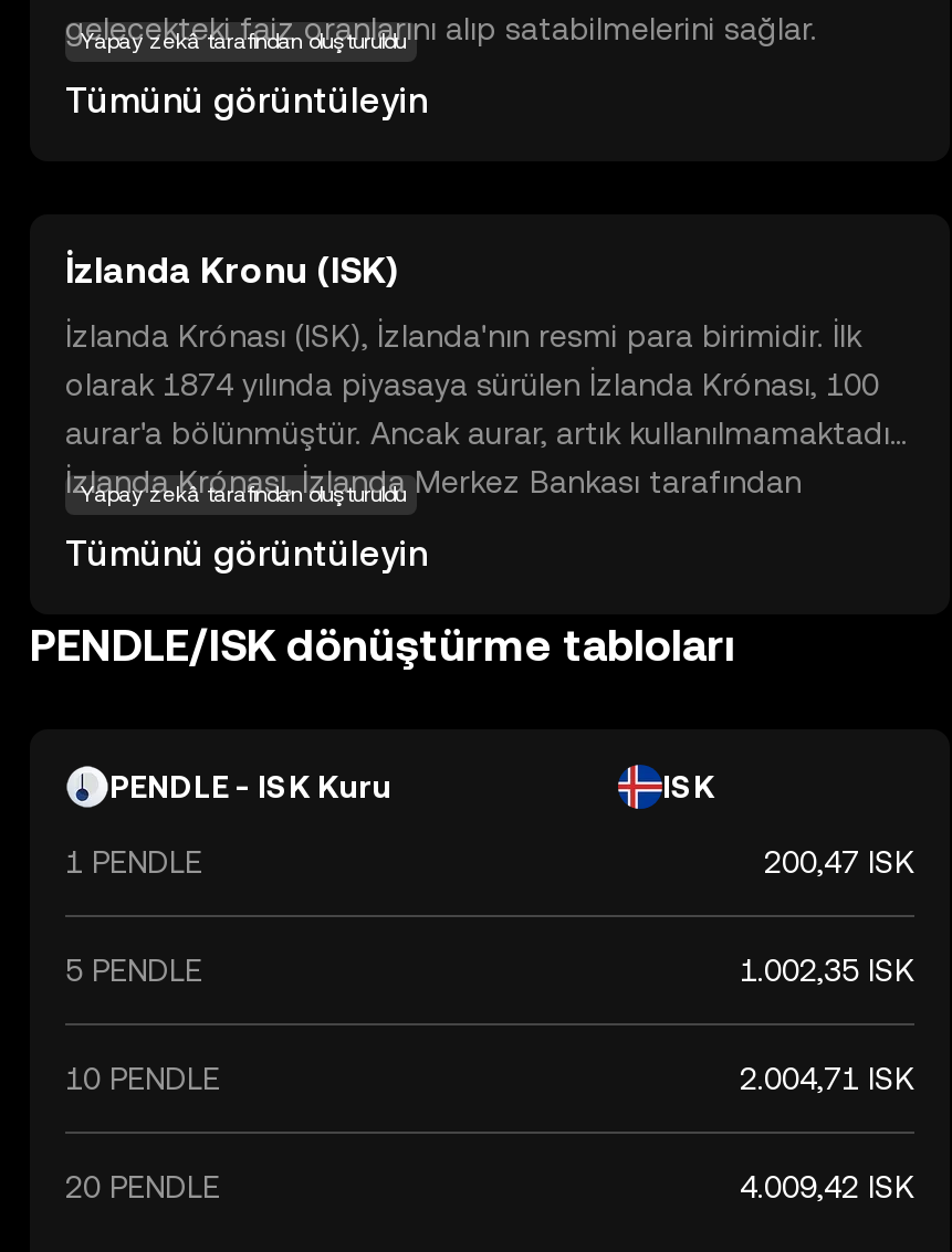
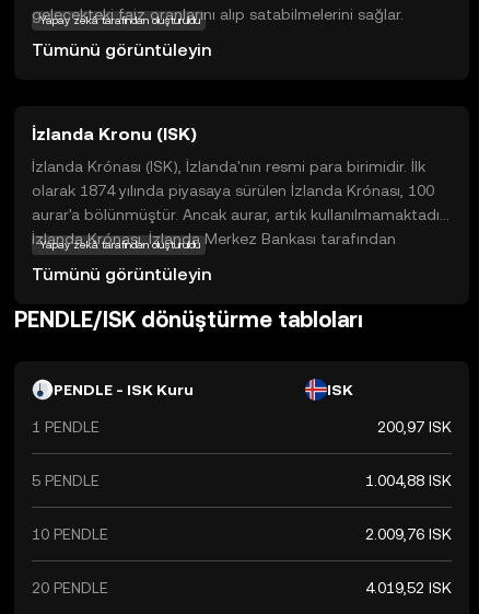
- 200,47 ISK
+ 200,97 ISK

- 1.002,35 ISK
+ 1.004,88 ISK

- 2.004,71 ISK
+ 2.009,76 ISK

- 4.009,42 ISK
+ 4.019,52 ISK
